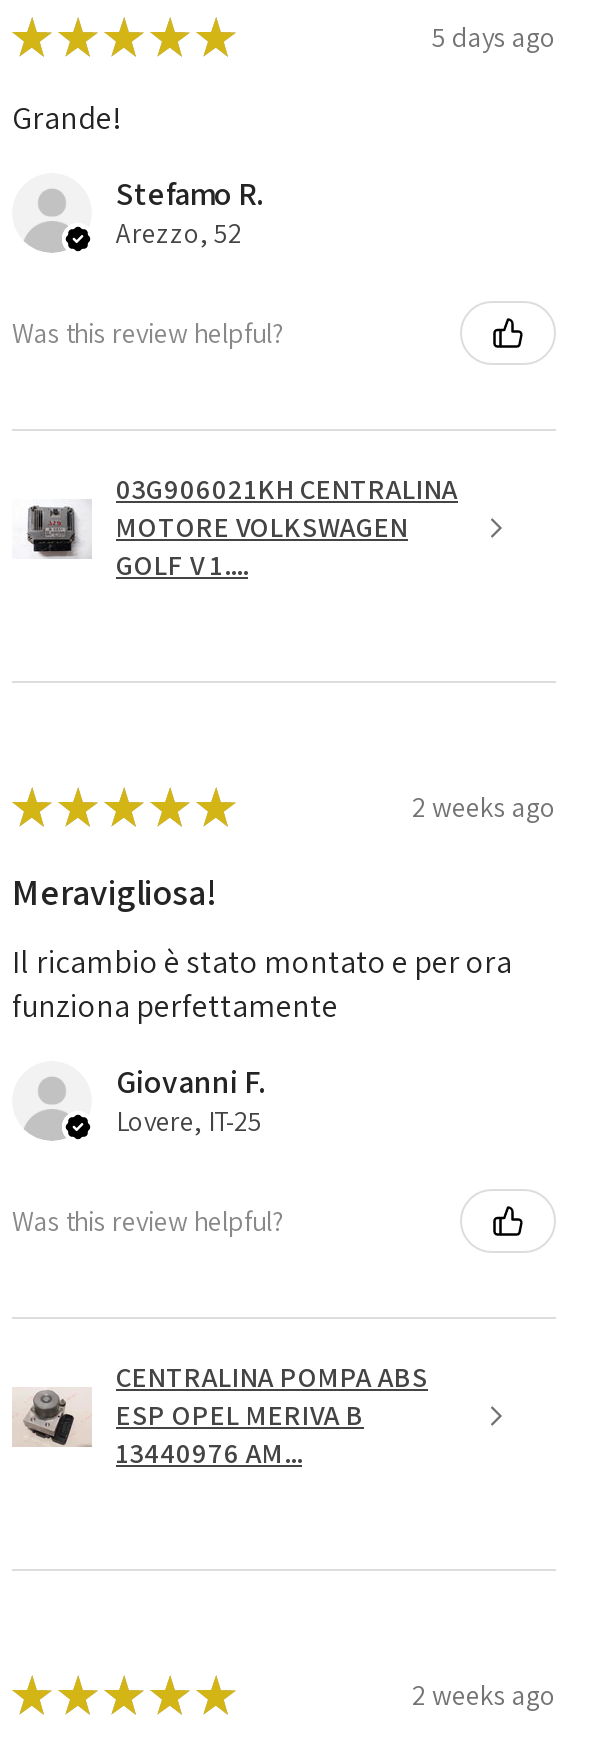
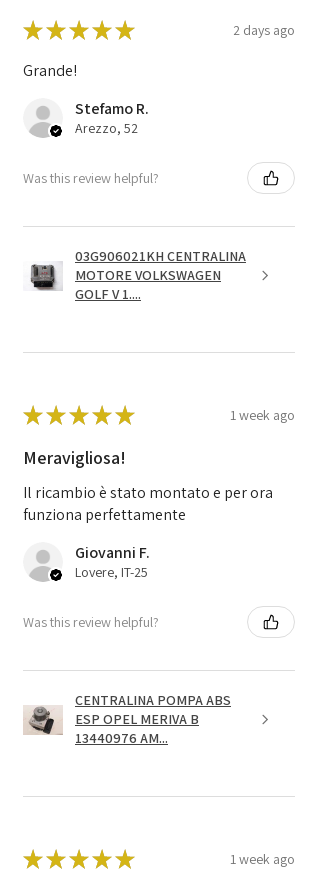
- 5 days ago
+ 2 days ago

- 2 weeks ago
+ 1 week ago

- 2 weeks ago
+ 1 week ago
